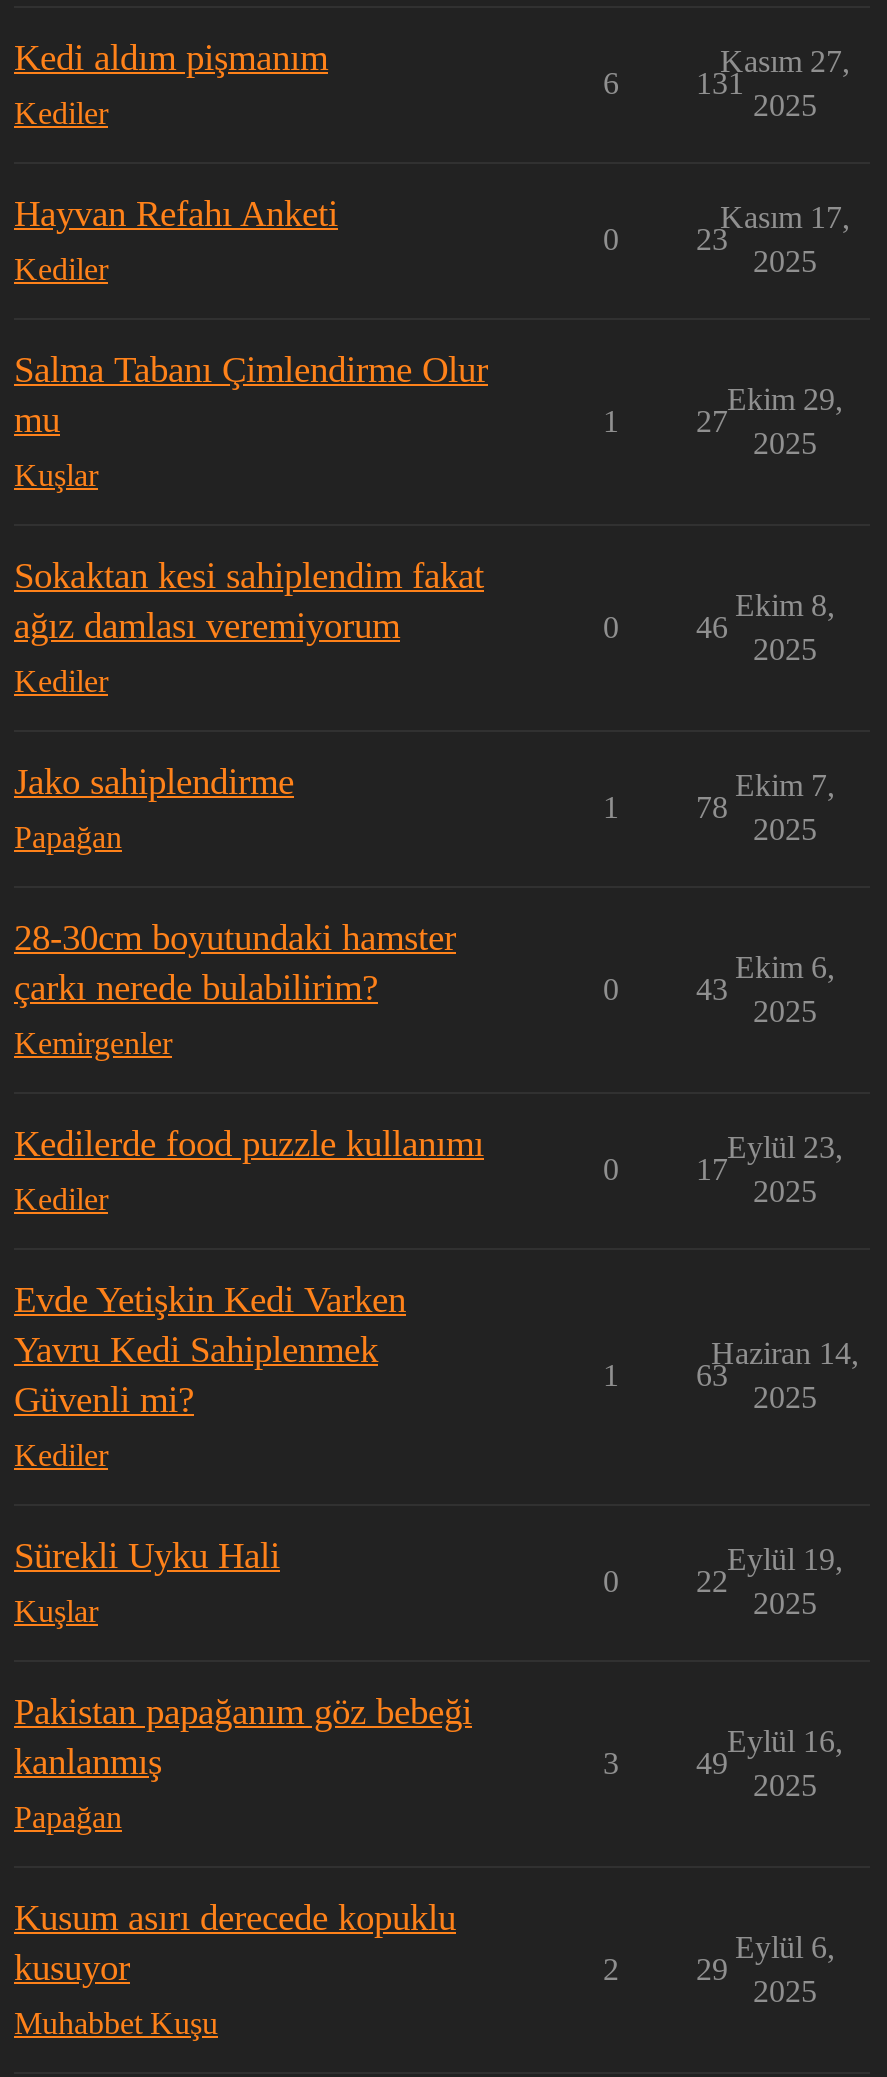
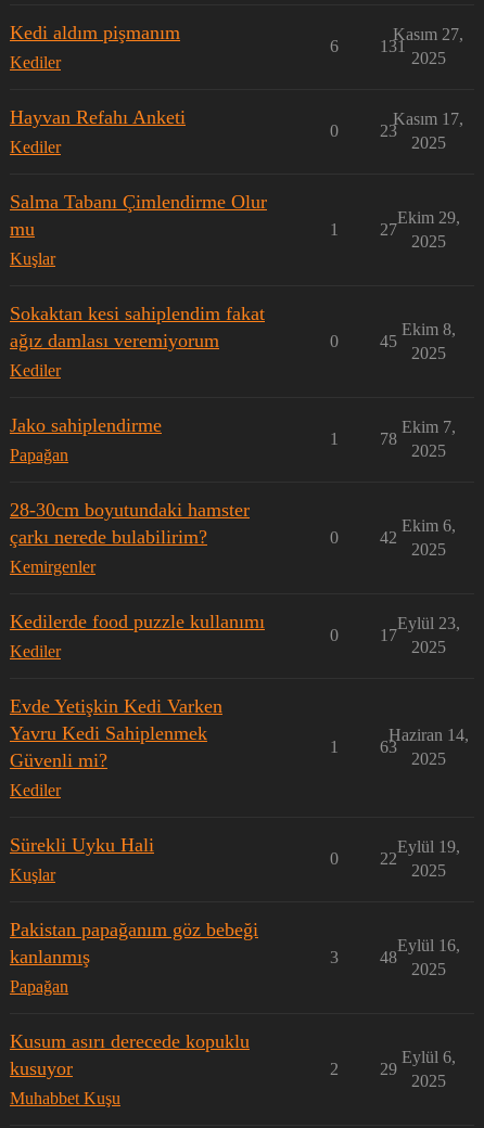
- 46
+ 45

- 43
+ 42

- 49
+ 48
